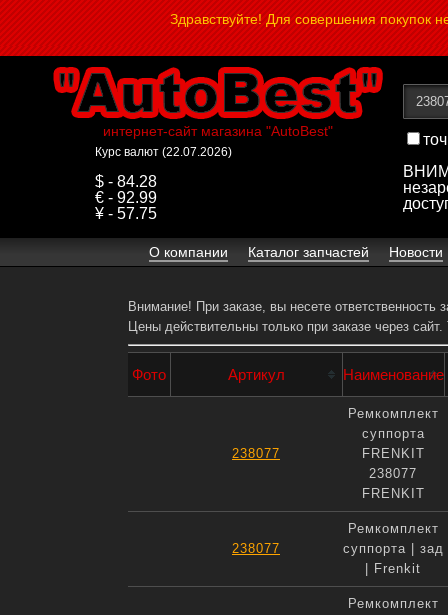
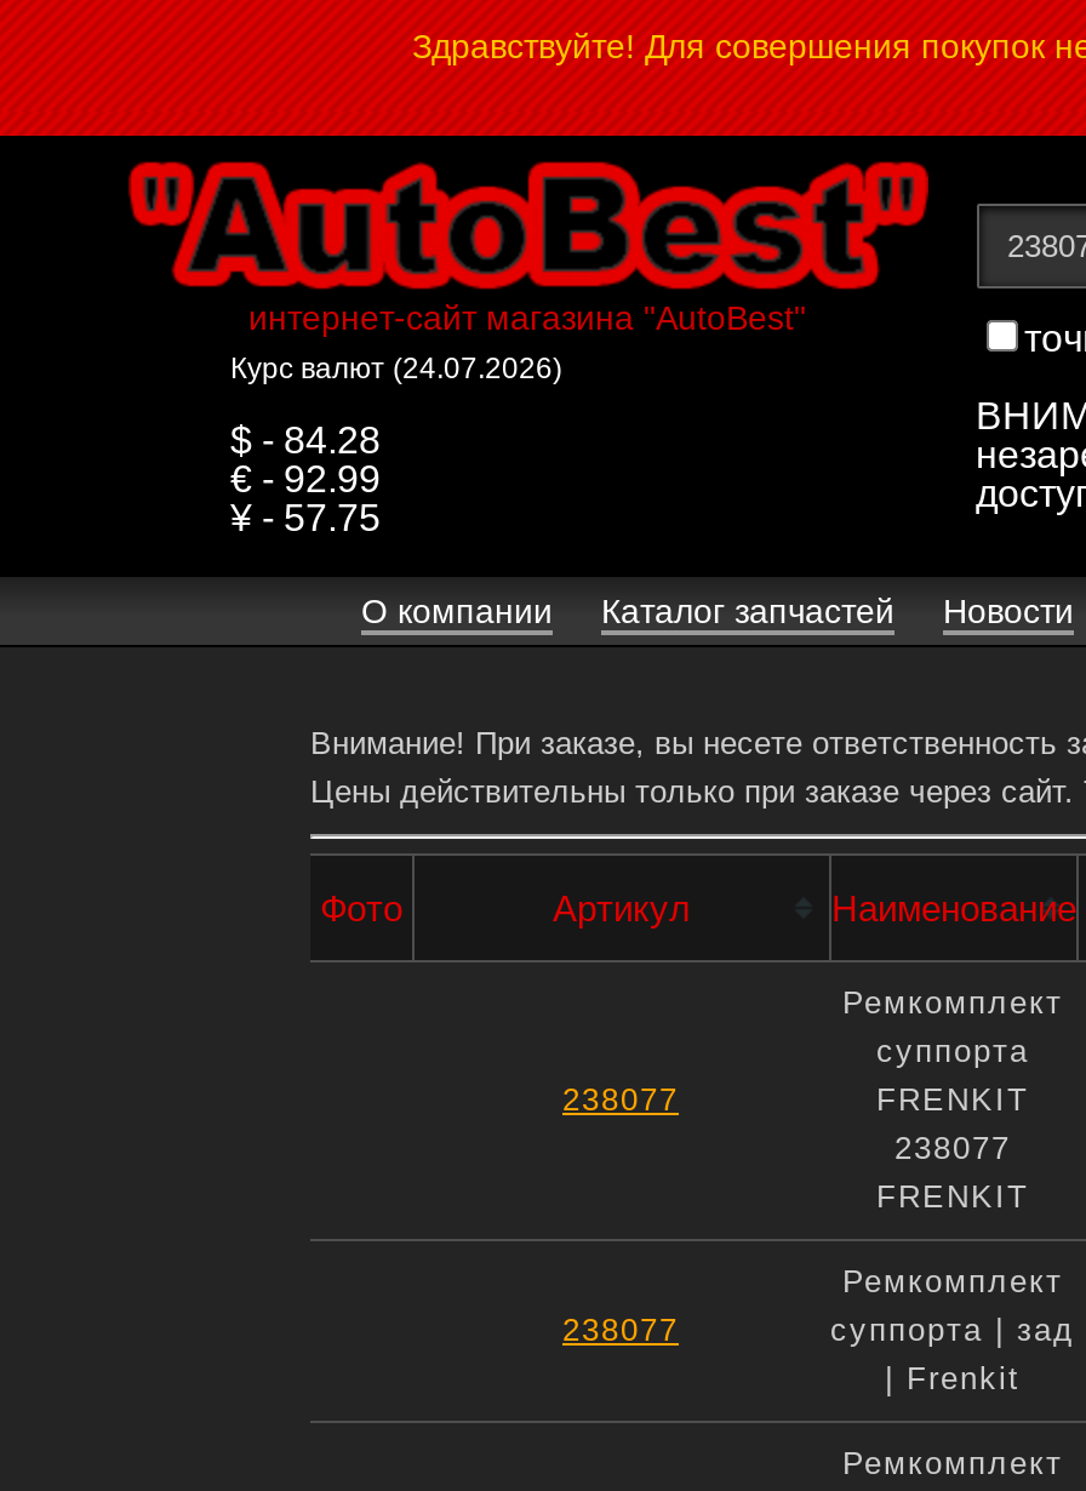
- Курс валют (22.07.2026)
+ Курс валют (24.07.2026)
